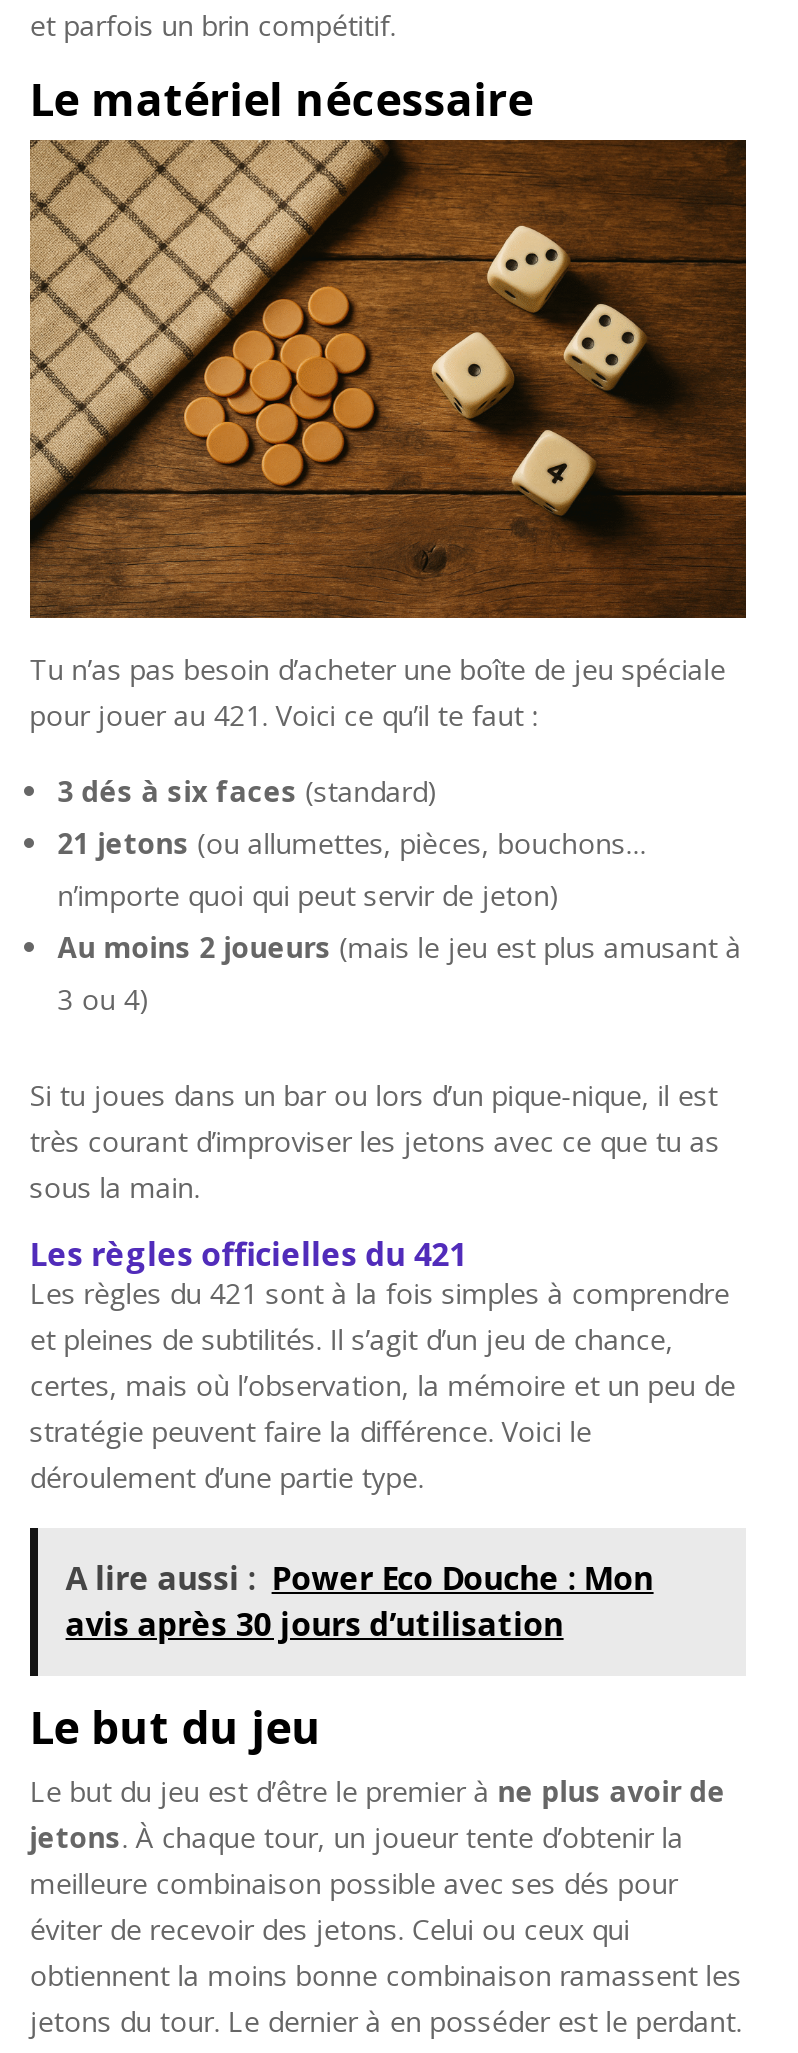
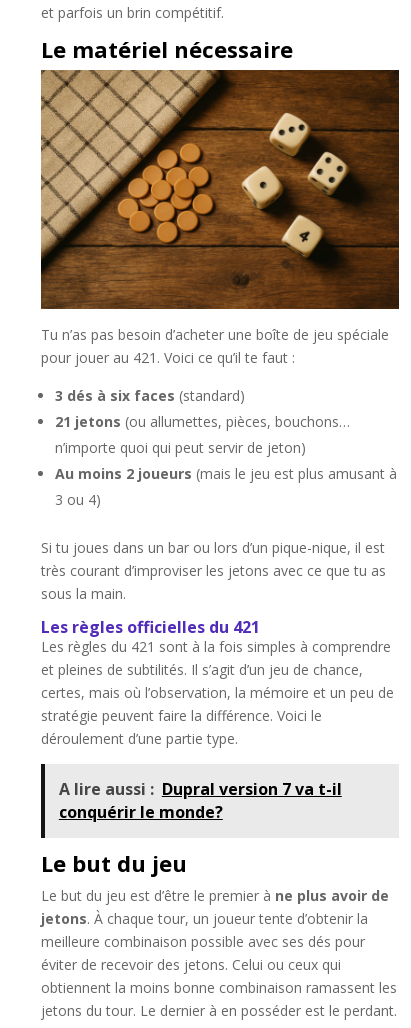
- A lire aussi : Power Eco Douche : Mon
- avis après 30 jours d’utilisation
+ A lire aussi : Dupral version 7 va t-il
+ conquérir le monde?
